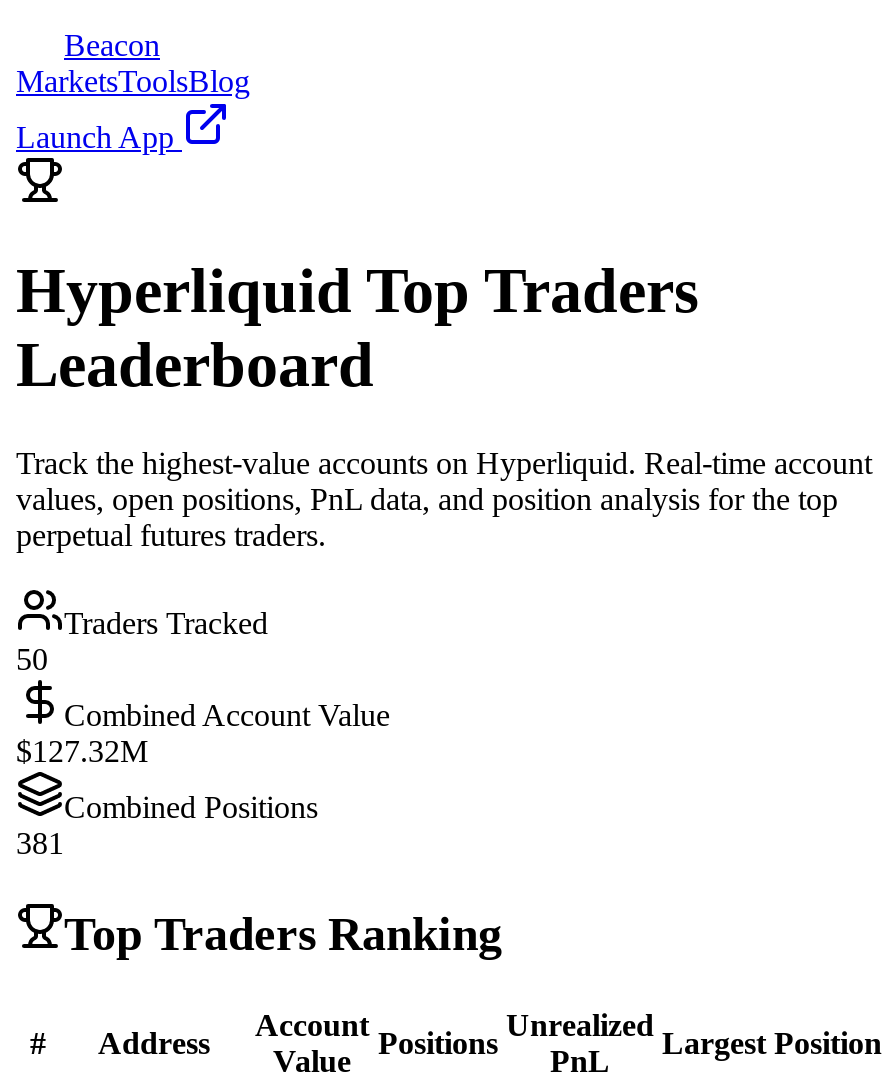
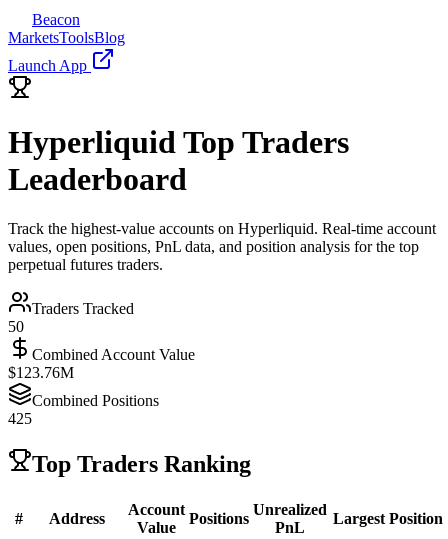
- $127.32M
+ $123.76M

- 381
+ 425
